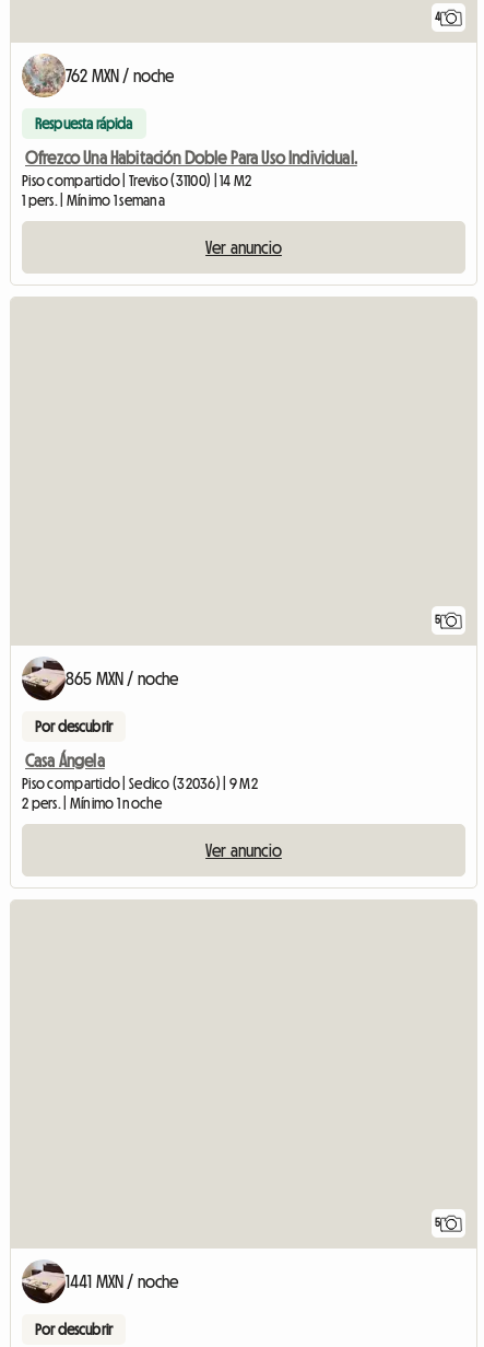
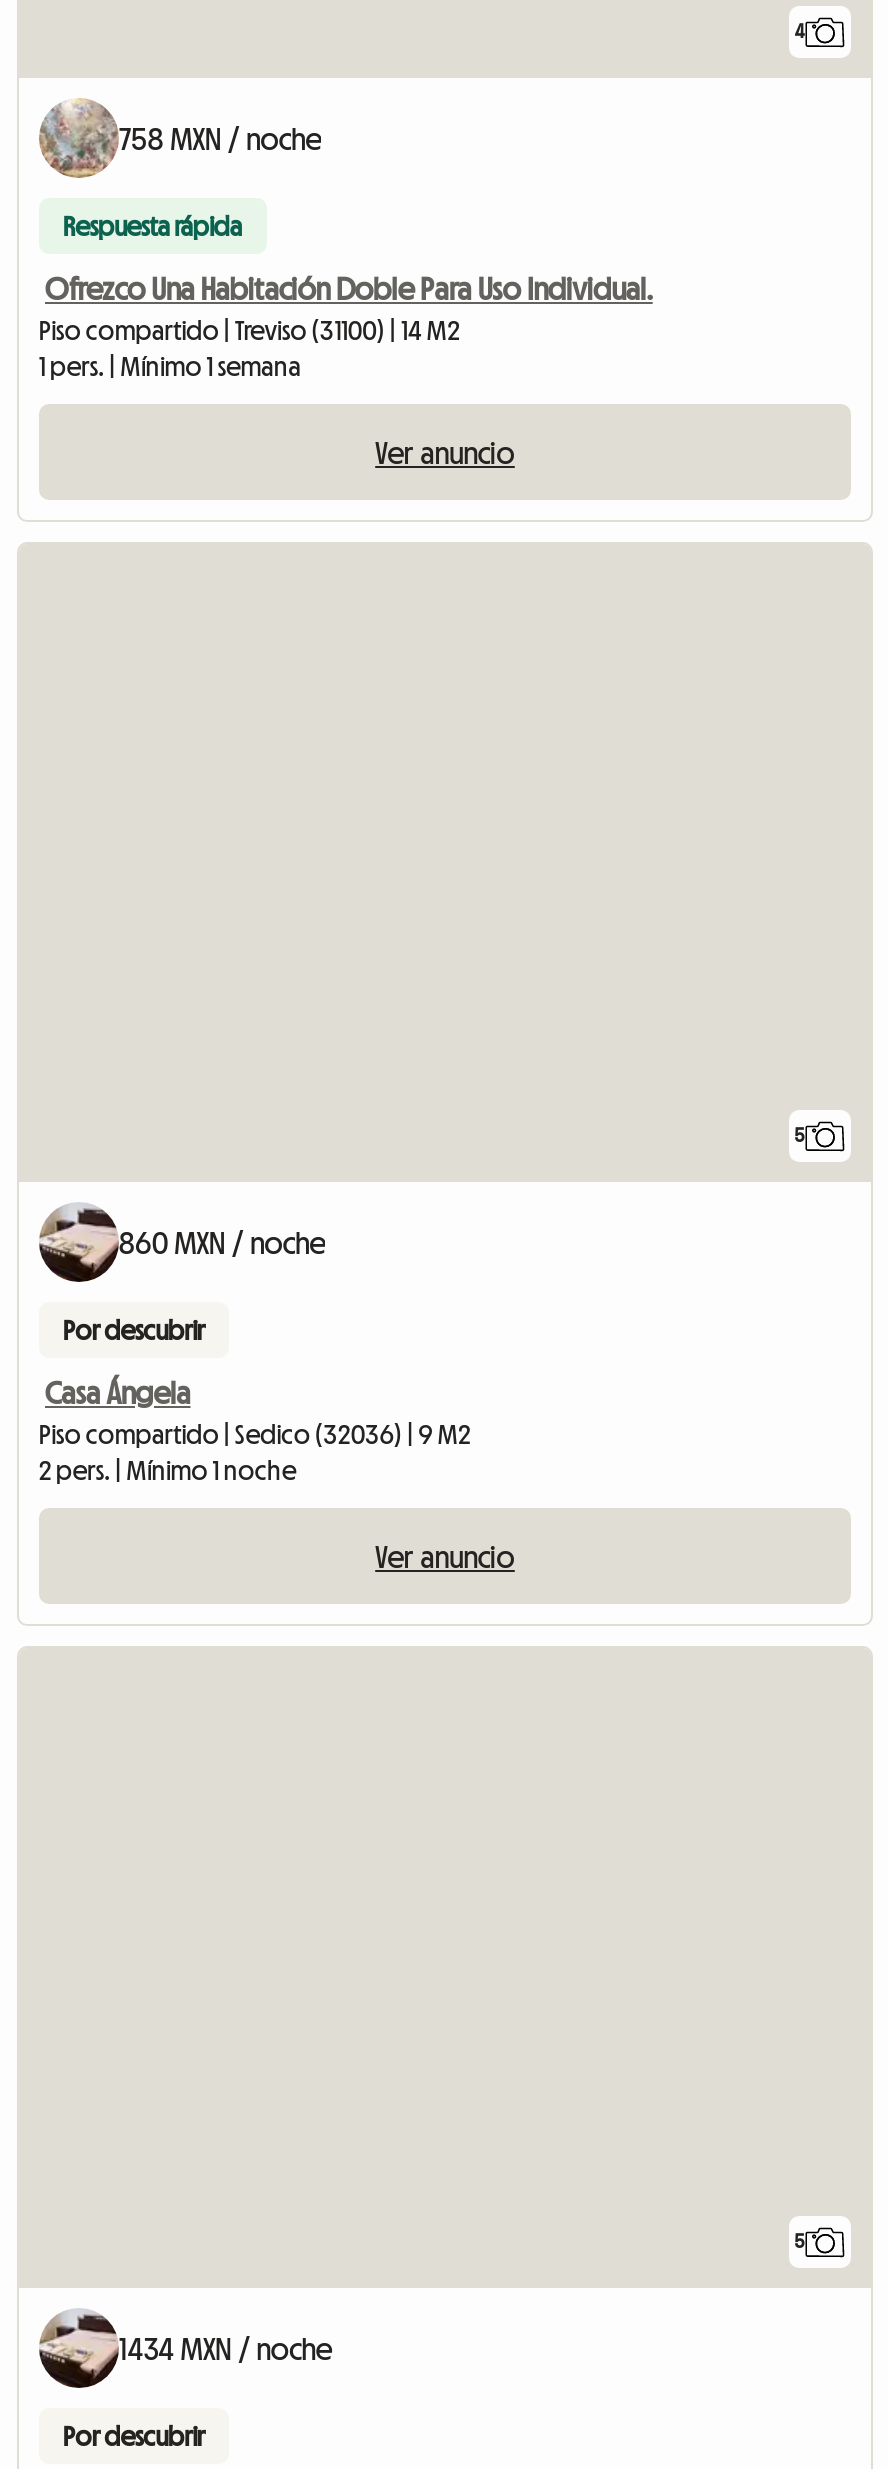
- 762 MXN / noche
+ 758 MXN / noche

- 865 MXN / noche
+ 860 MXN / noche

- 1441 MXN / noche
+ 1434 MXN / noche
